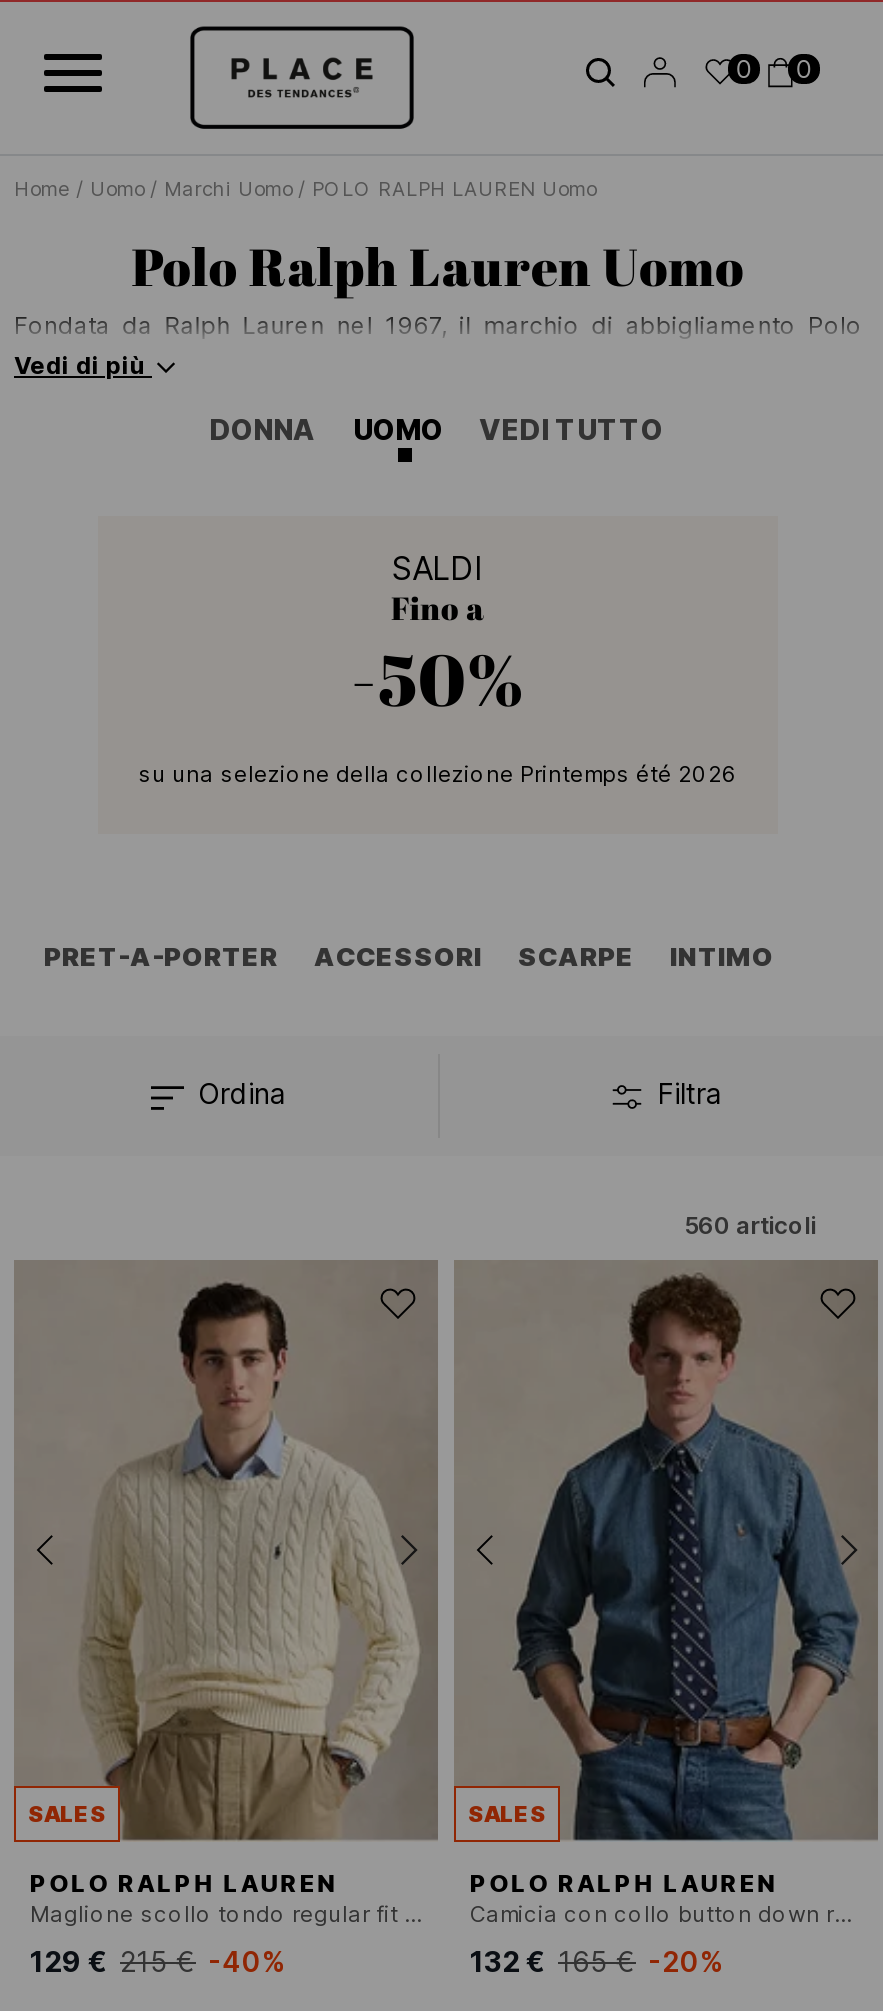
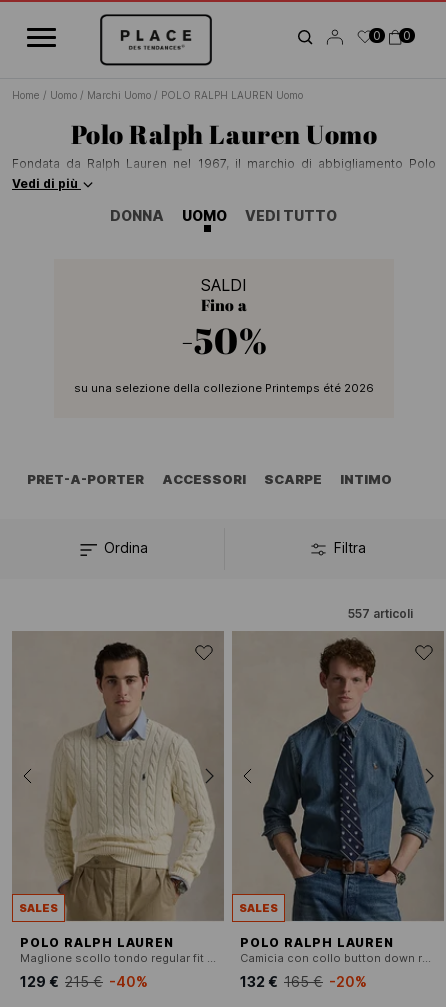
- 560 articoli
+ 557 articoli
